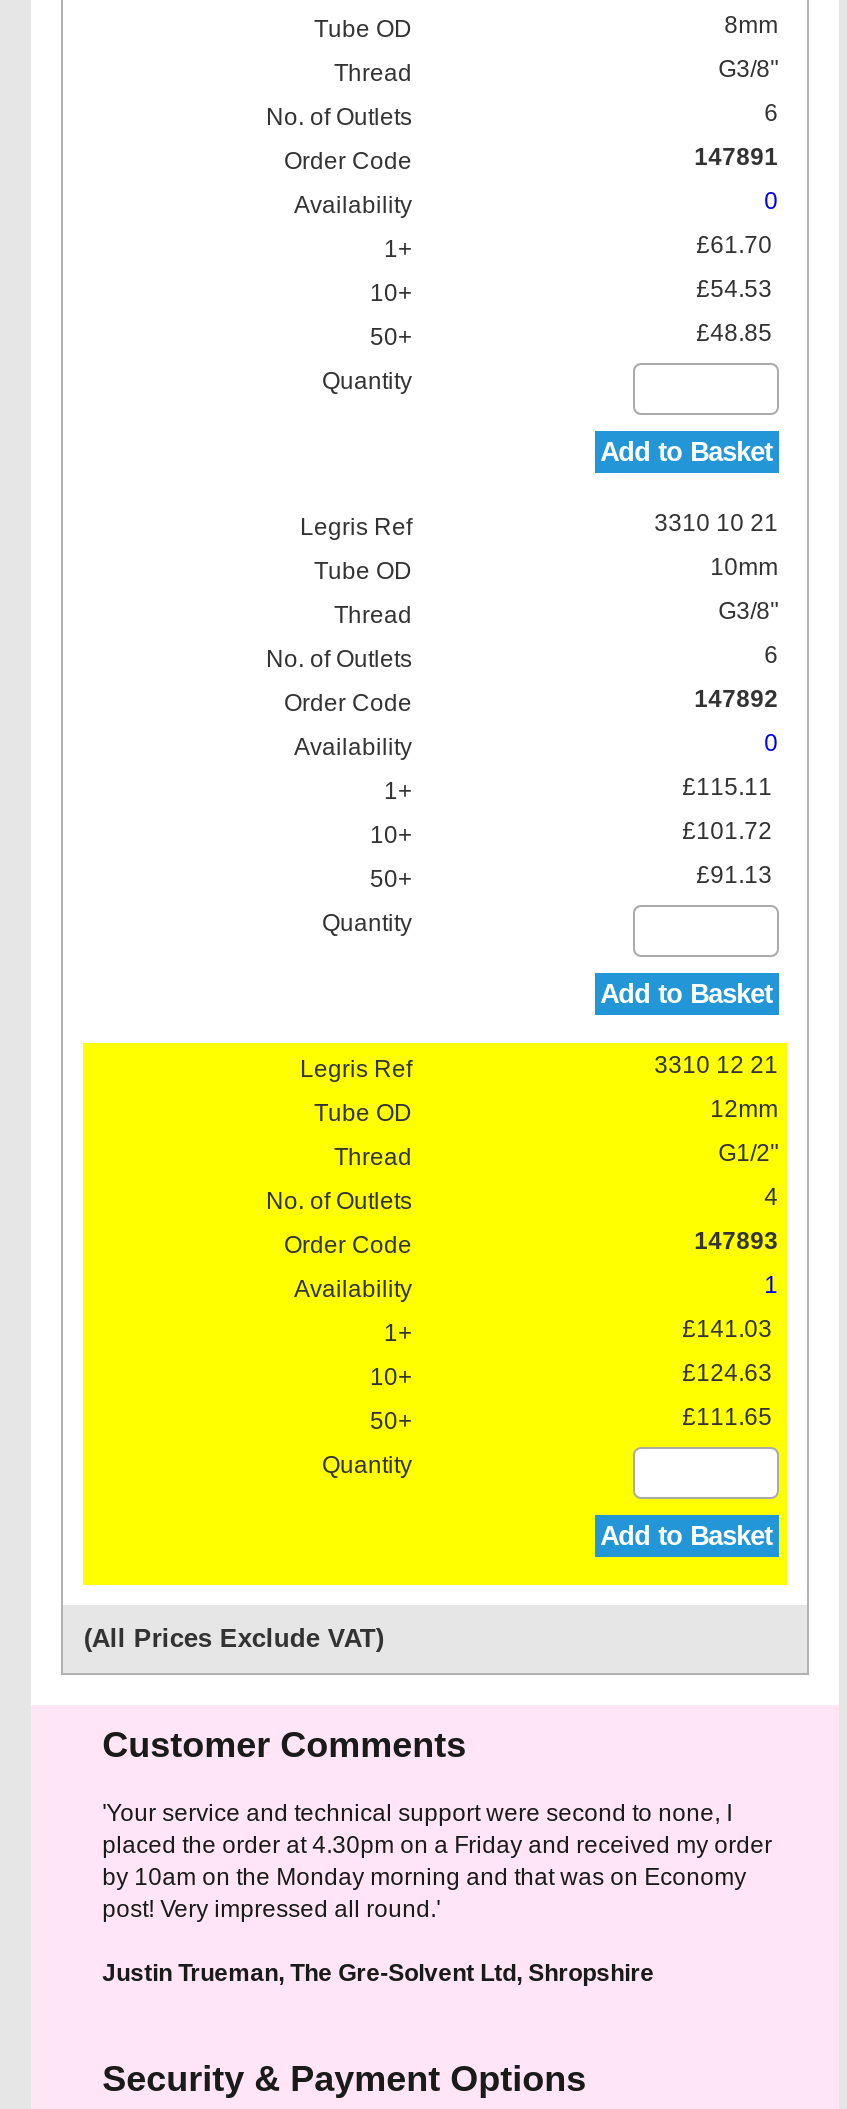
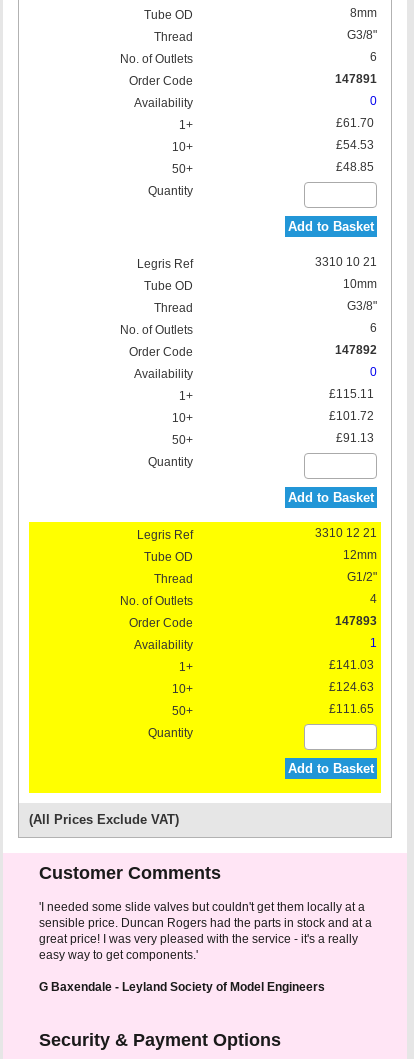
- 'Your service and technical support were second to none, I
- placed the order at 4.30pm on a Friday and received my order
- by 10am on the Monday morning and that was on Economy
- post! Very impressed all round.'
+ 'I needed some slide valves but couldn't get them locally at a
+ sensible price. Duncan Rogers had the parts in stock and at a
+ great price! I was very pleased with the service - it's a really
+ easy way to get components.'

- Justin Trueman, The Gre-Solvent Ltd, Shropshire
+ G Baxendale - Leyland Society of Model Engineers
